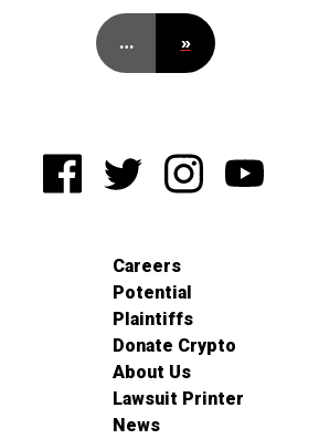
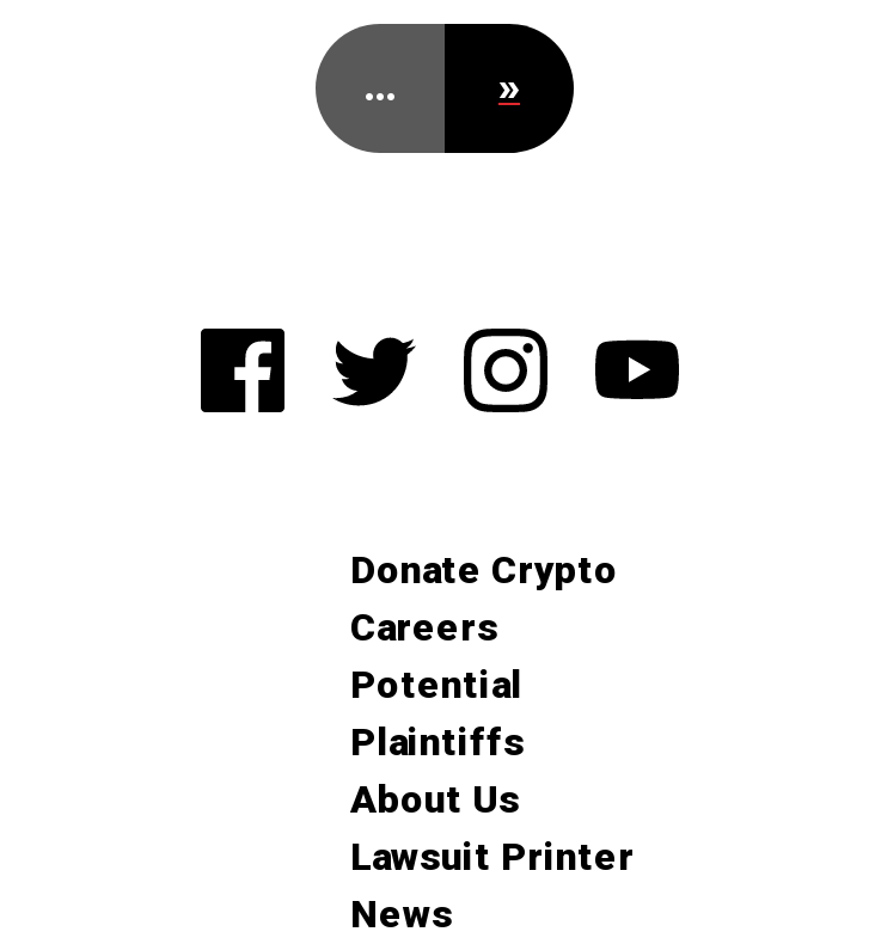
moved down: Careers | Potential | Plaintiffs

moved up: Donate Crypto
